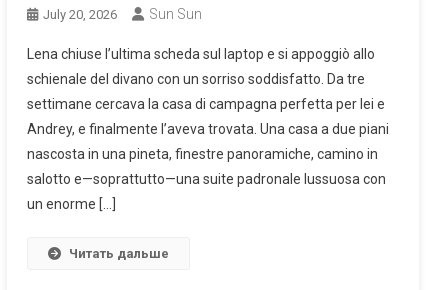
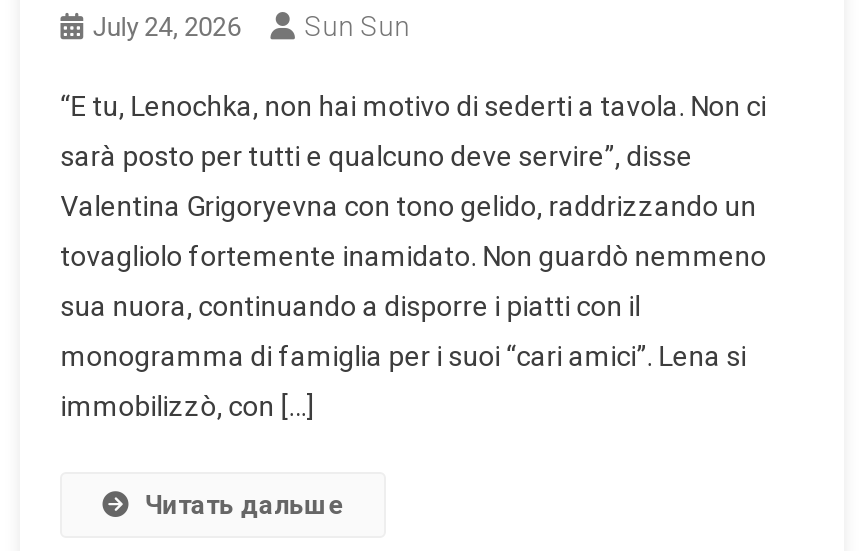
- July 20, 2026
+ July 24, 2026

- Lena chiuse l’ultima scheda sul laptop e si appoggiò allo
+ “E tu, Lenochka, non hai motivo di sederti a tavola. Non ci

- schienale del divano con un sorriso soddisfatto. Da tre
+ sarà posto per tutti e qualcuno deve servire”, disse

- settimane cercava la casa di campagna perfetta per lei e
+ Valentina Grigoryevna con tono gelido, raddrizzando un

- Andrey, e finalmente l’aveva trovata. Una casa a due piani
+ tovagliolo fortemente inamidato. Non guardò nemmeno

- nascosta in una pineta, finestre panoramiche, camino in
+ sua nuora, continuando a disporre i piatti con il

- salotto e—soprattutto—una suite padronale lussuosa con
+ monogramma di famiglia per i suoi “cari amici”. Lena si

- un enorme […]
+ immobilizzò, con […]
